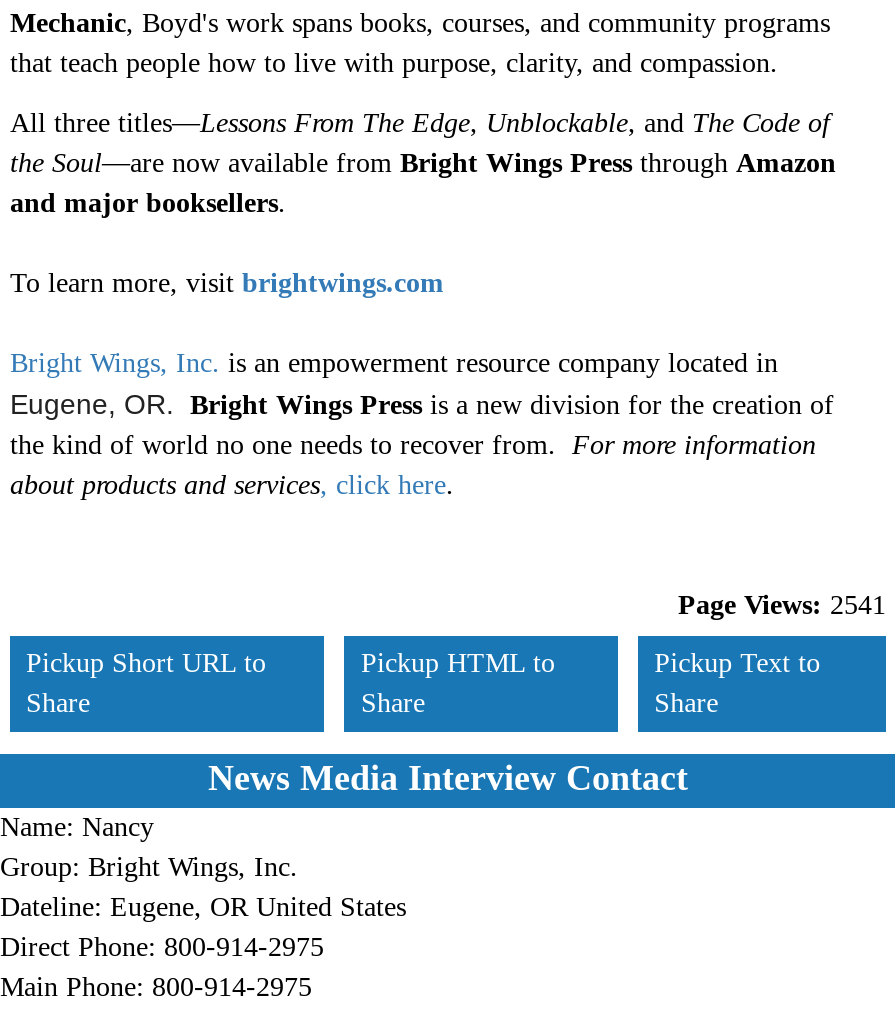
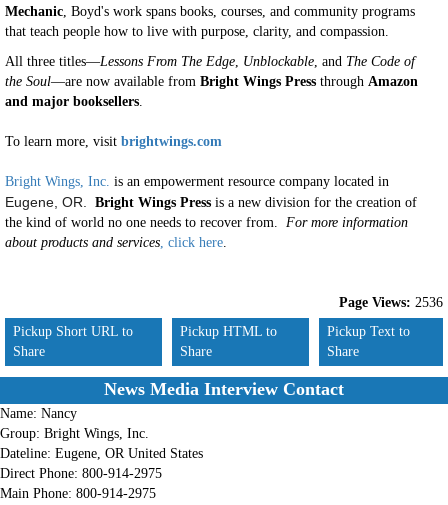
- Page Views: 2541
+ Page Views: 2536
